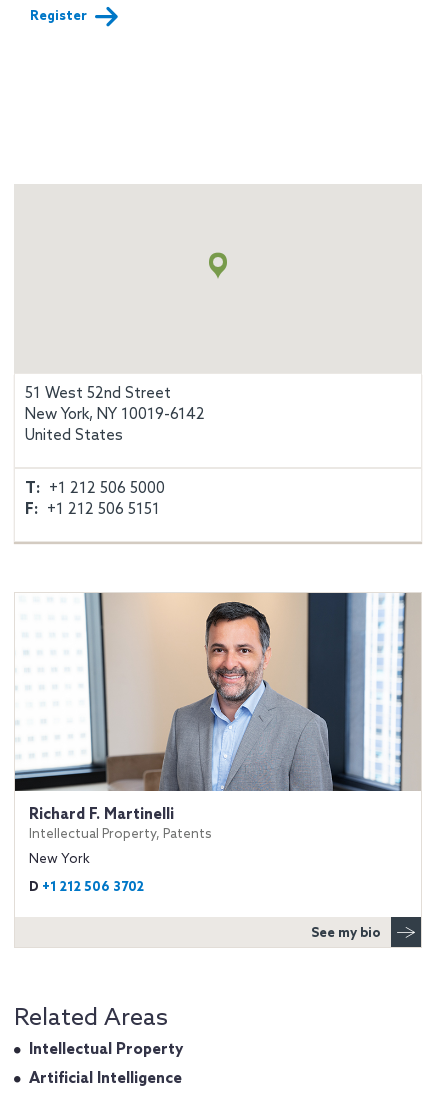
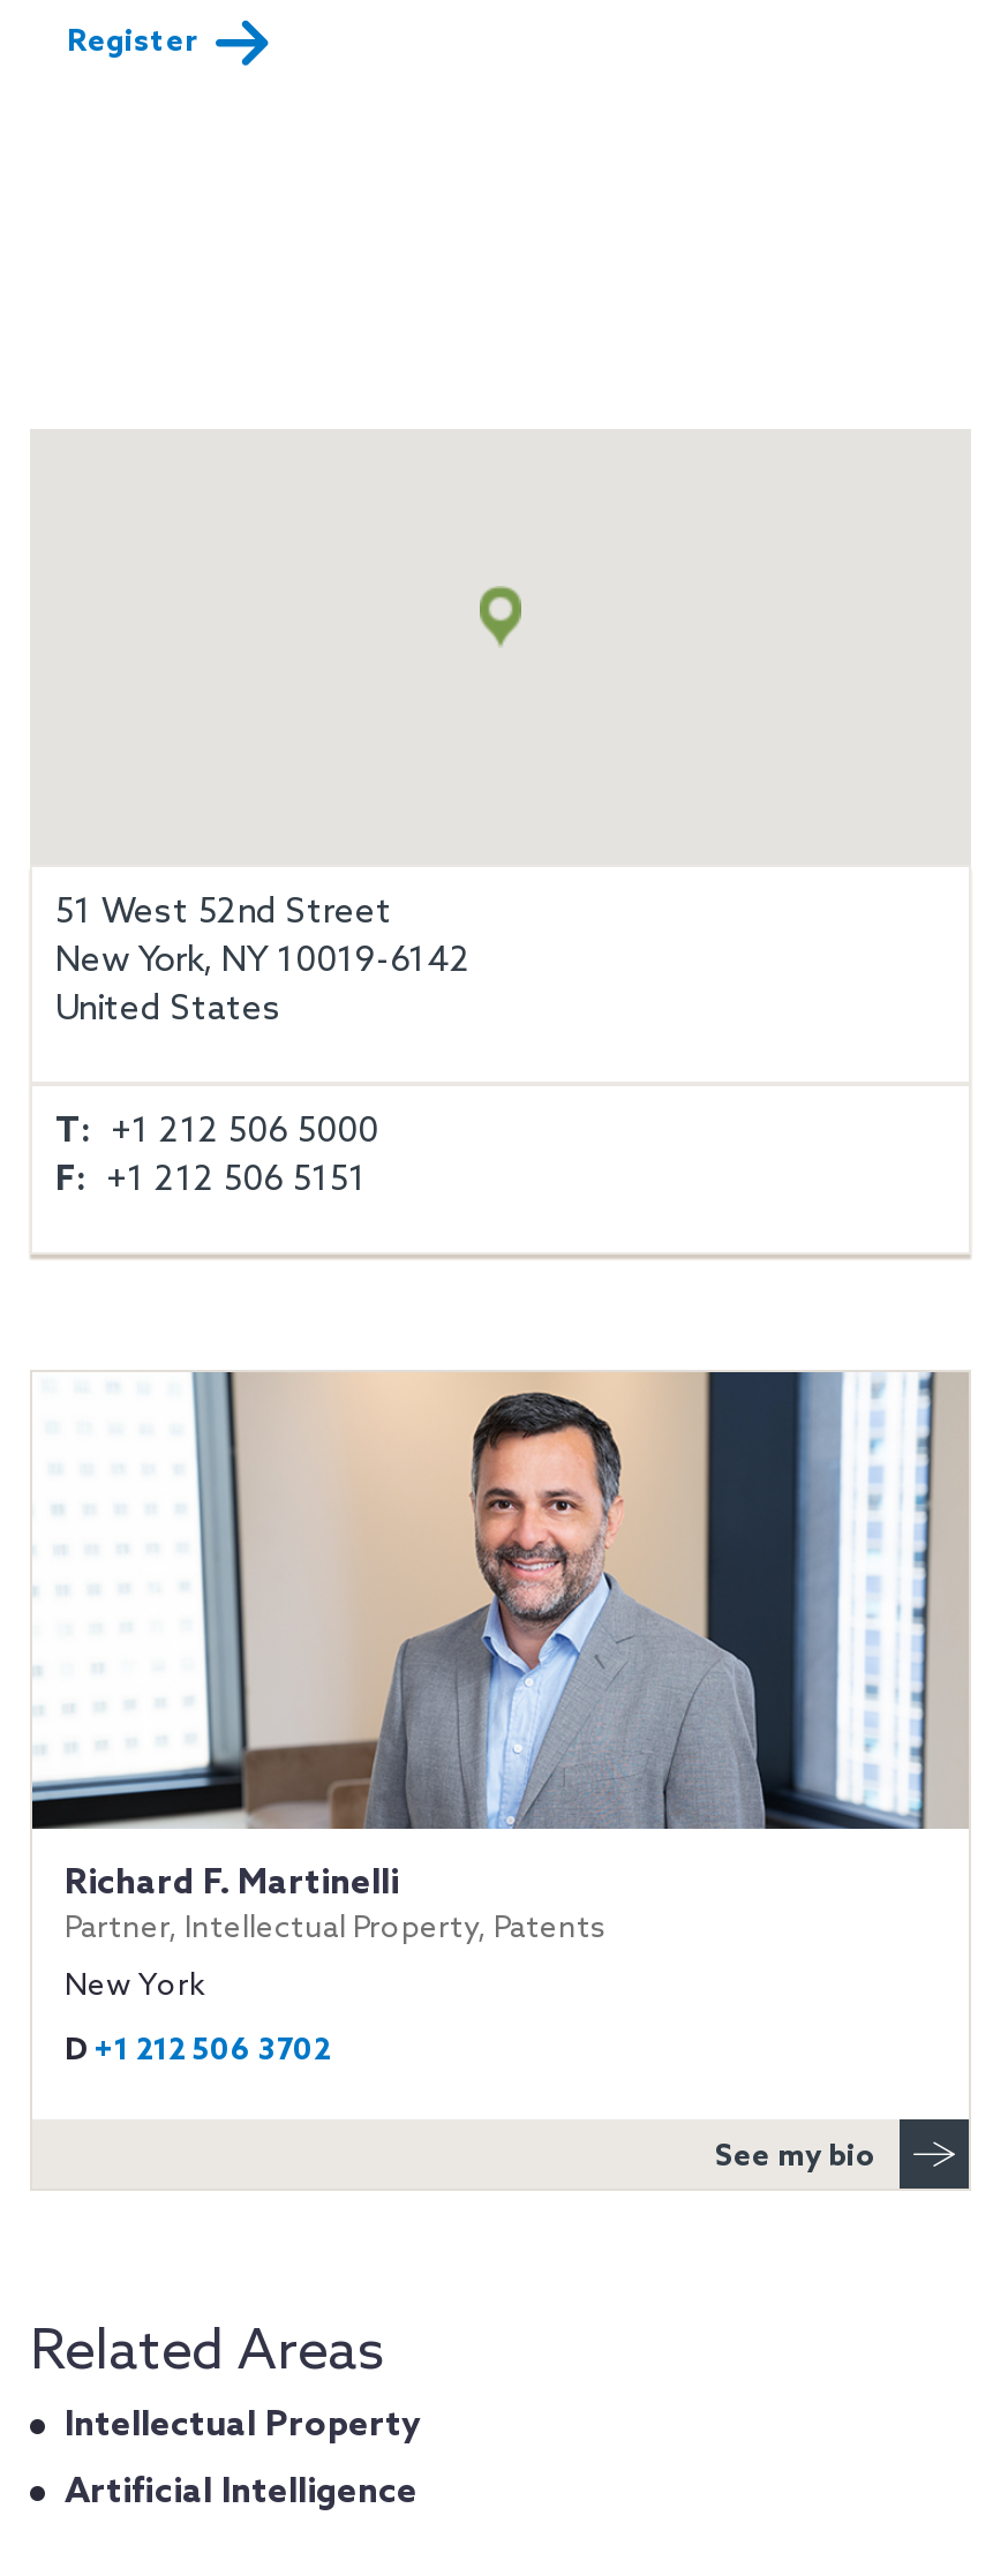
- Intellectual Property, Patents
+ Partner, Intellectual Property, Patents
